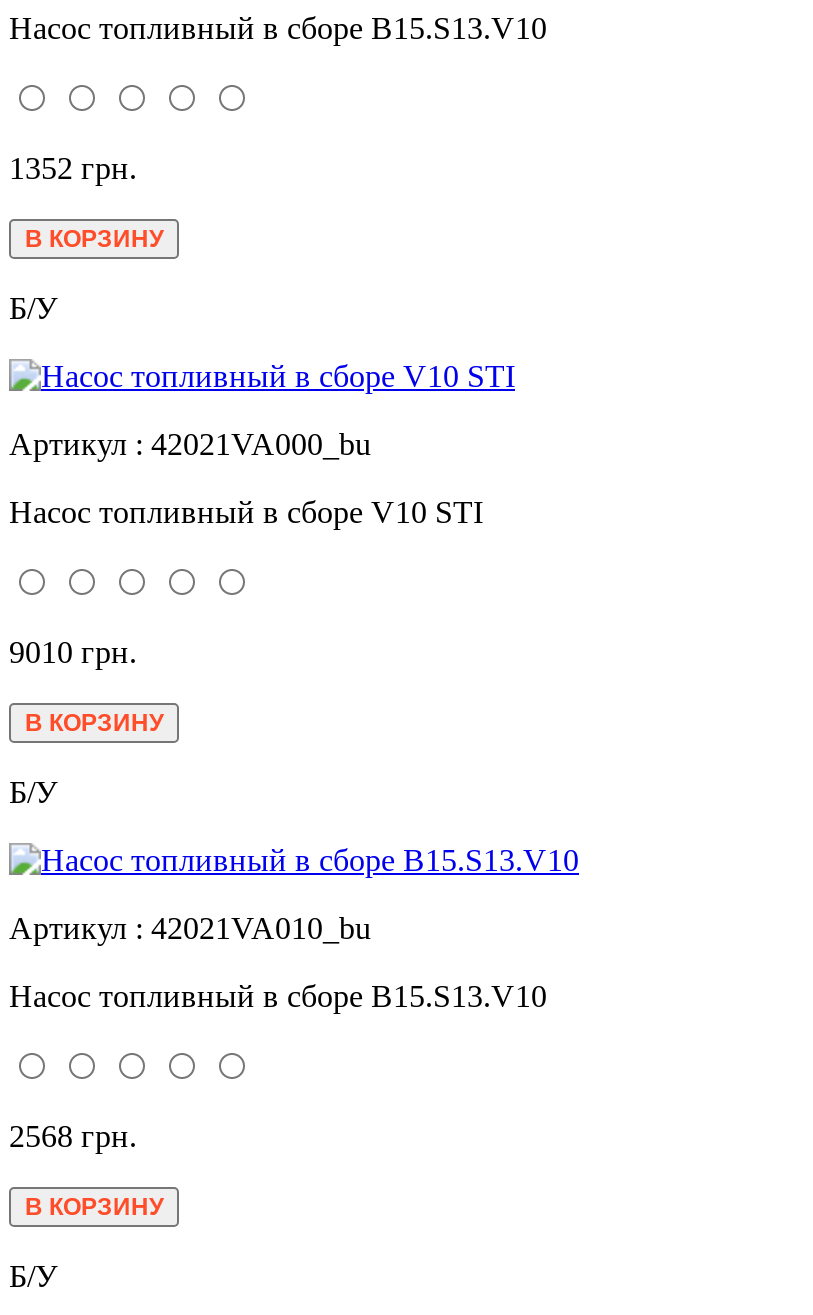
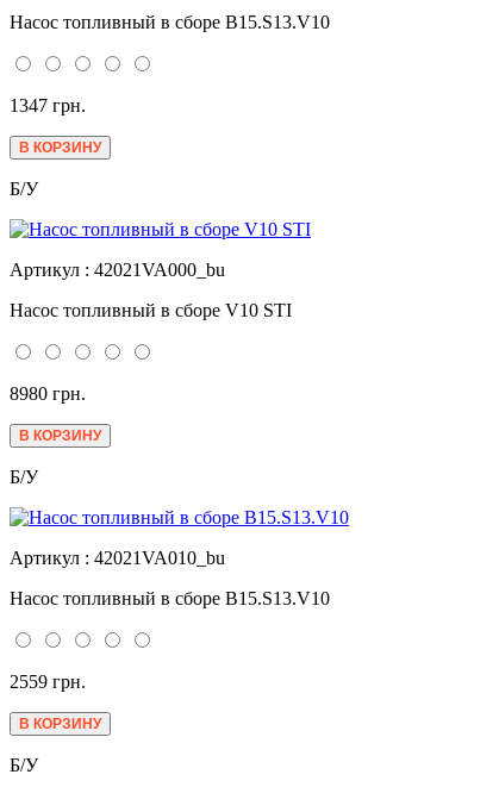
- 1352 грн.
+ 1347 грн.

- 9010 грн.
+ 8980 грн.

- 2568 грн.
+ 2559 грн.
